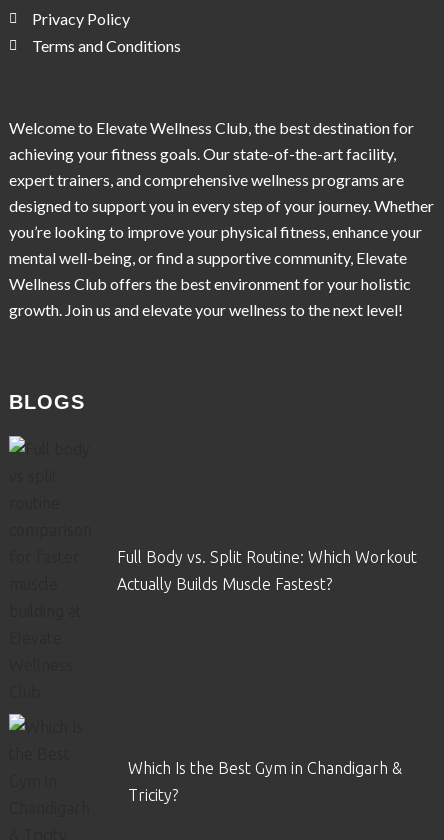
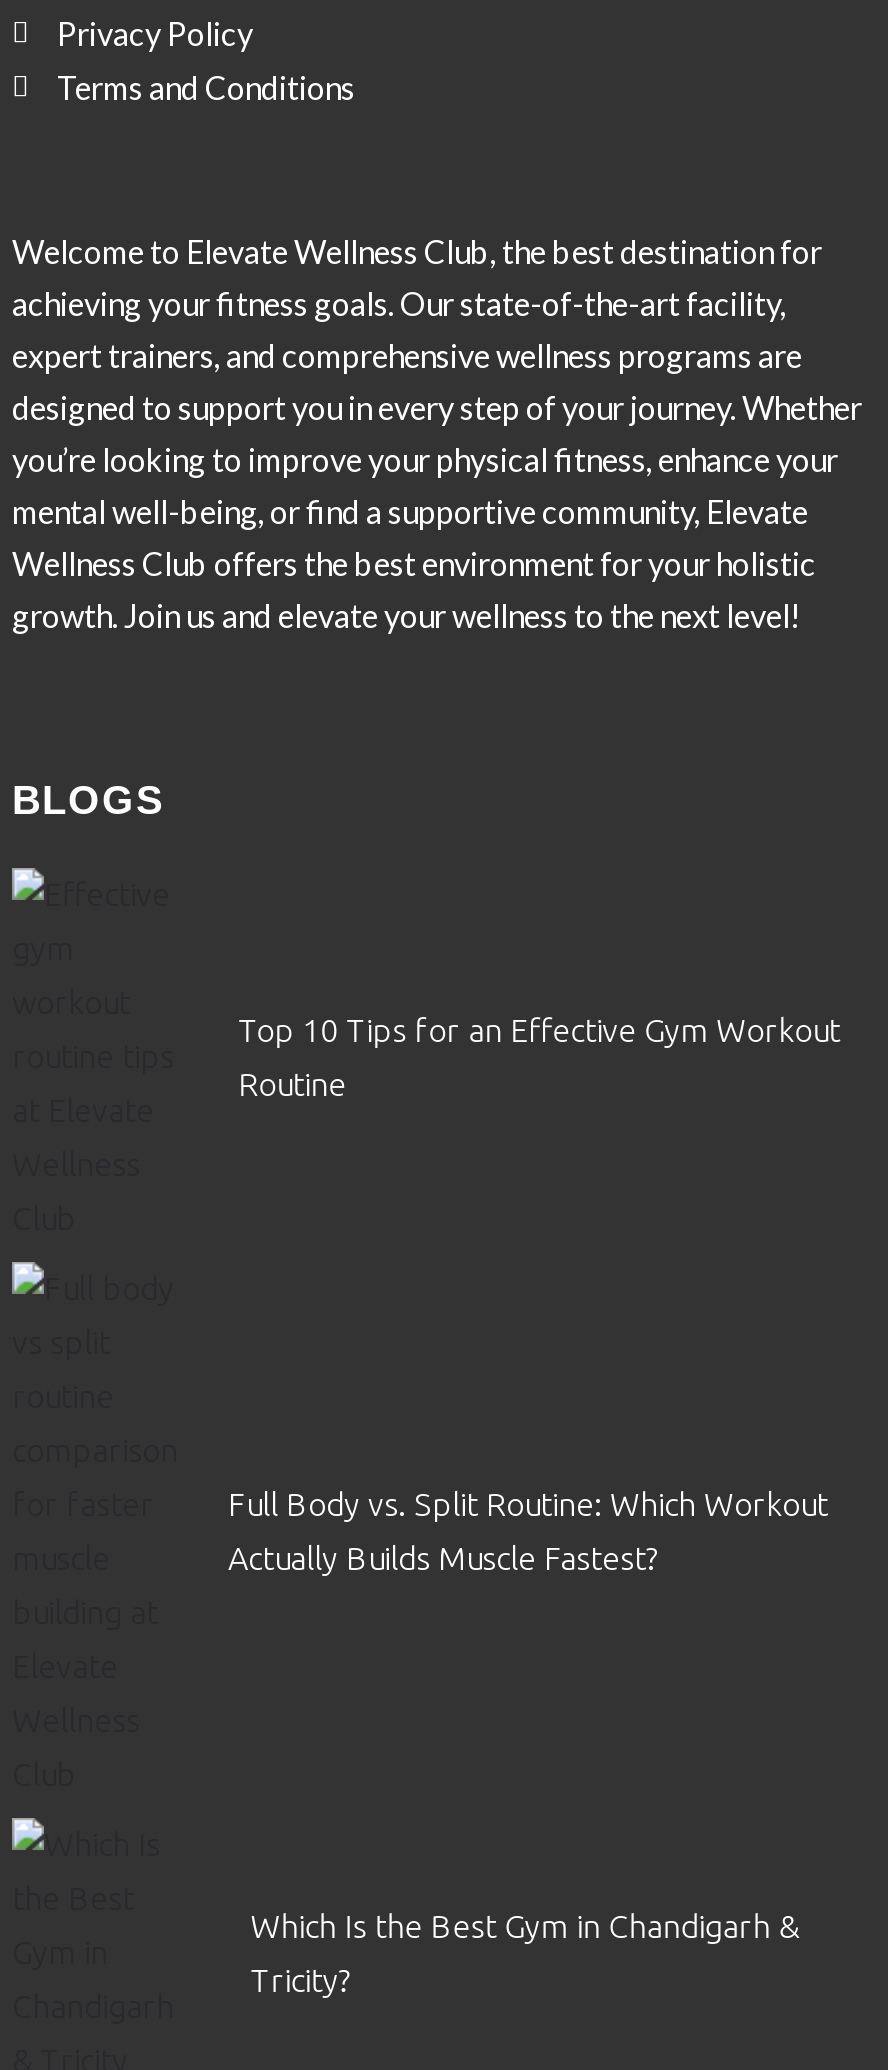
+ Top 10 Tips for an Effective Gym Workout
+ Routine
